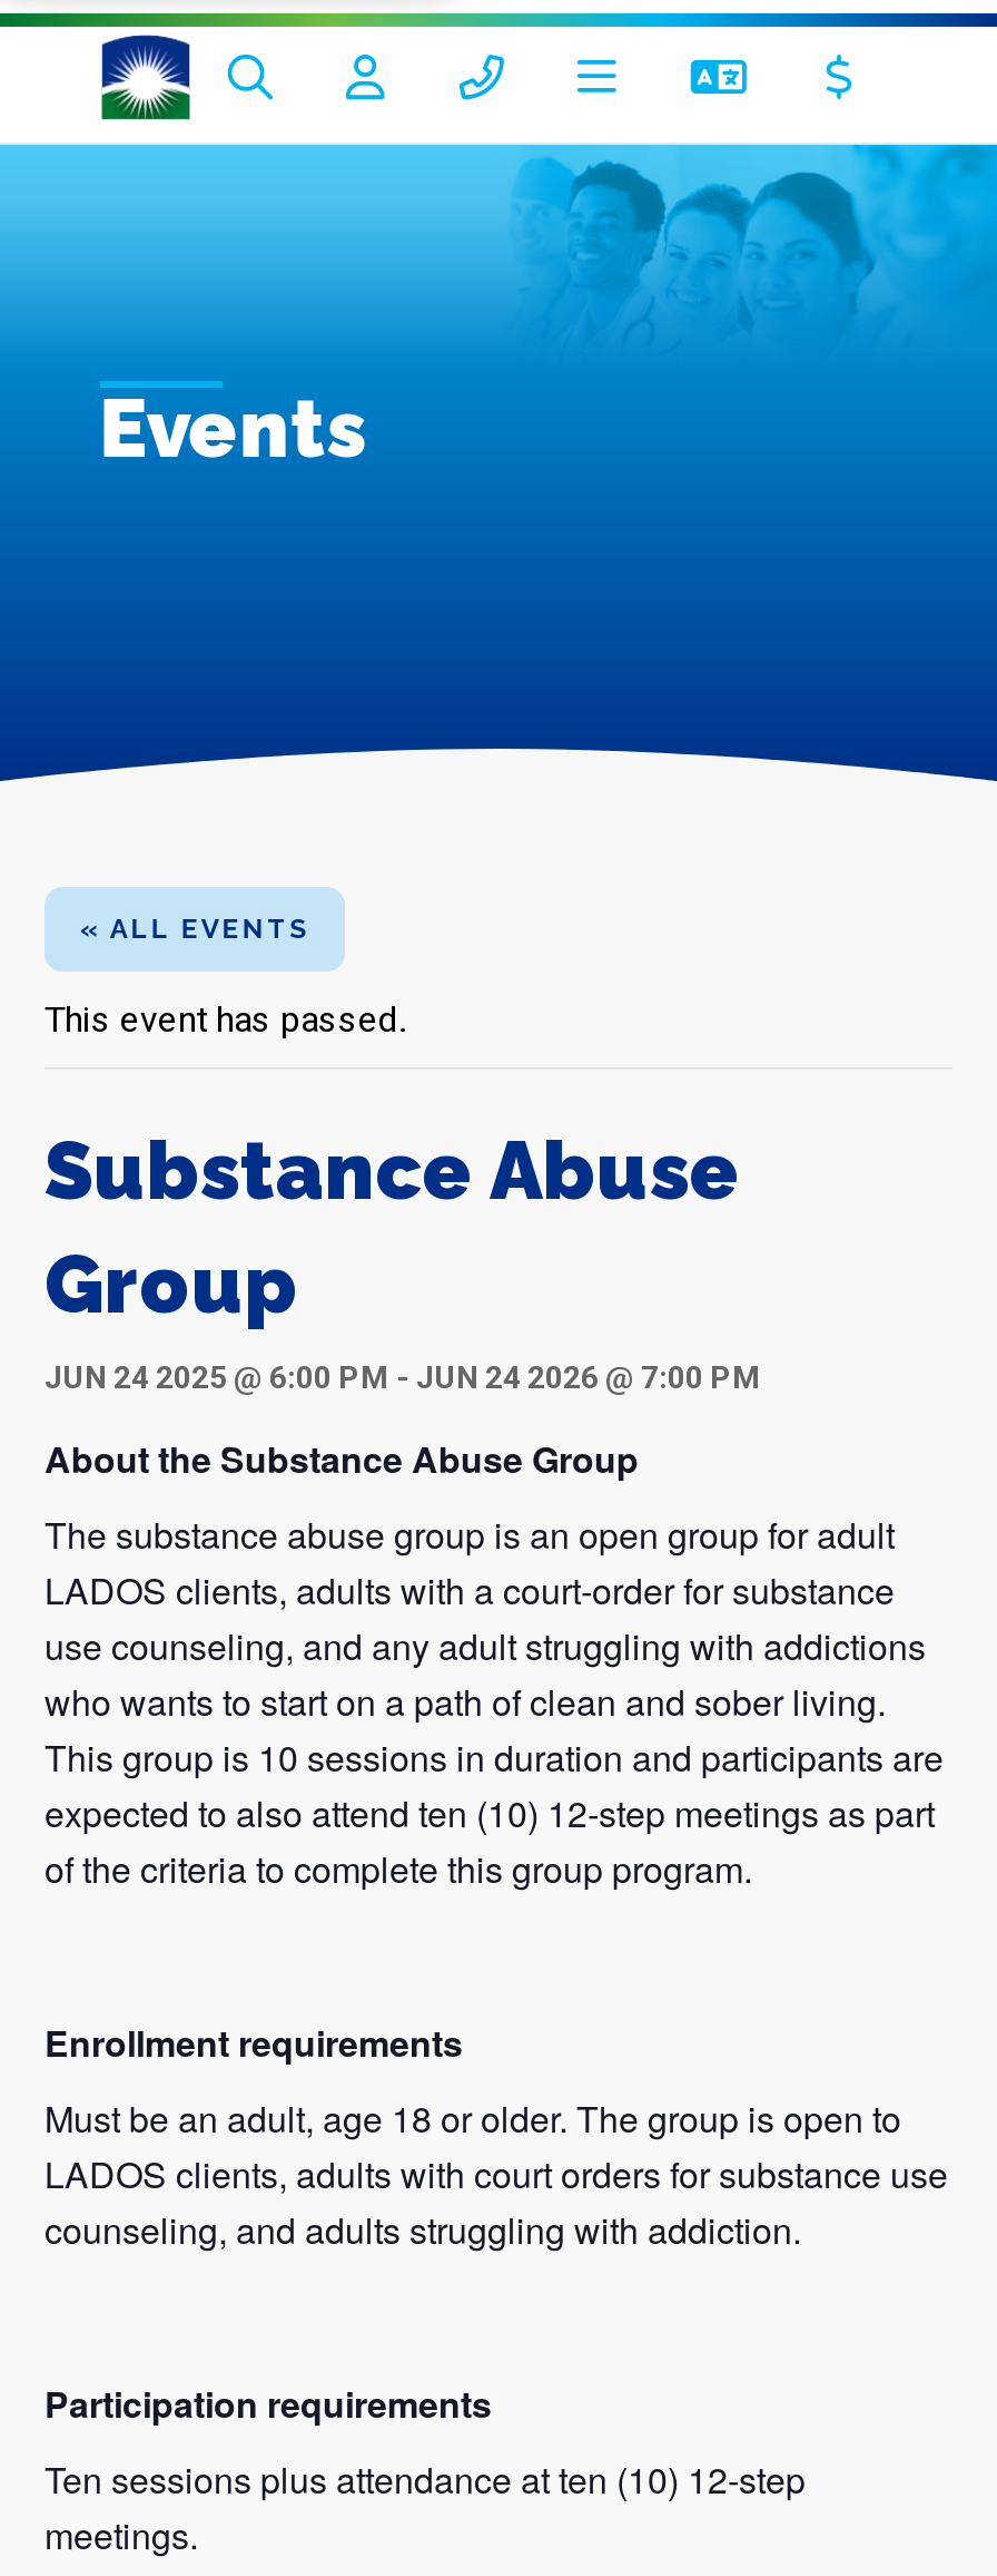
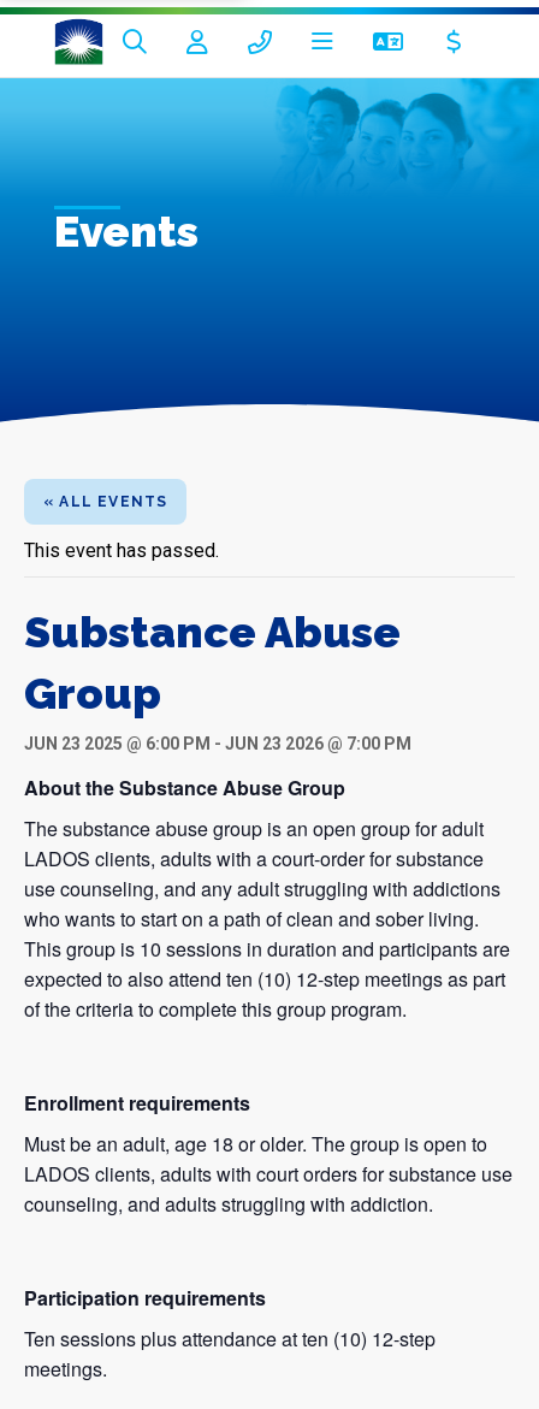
- JUN 24 2025 @ 6:00 PM - JUN 24 2026 @ 7:00 PM
+ JUN 23 2025 @ 6:00 PM - JUN 23 2026 @ 7:00 PM
